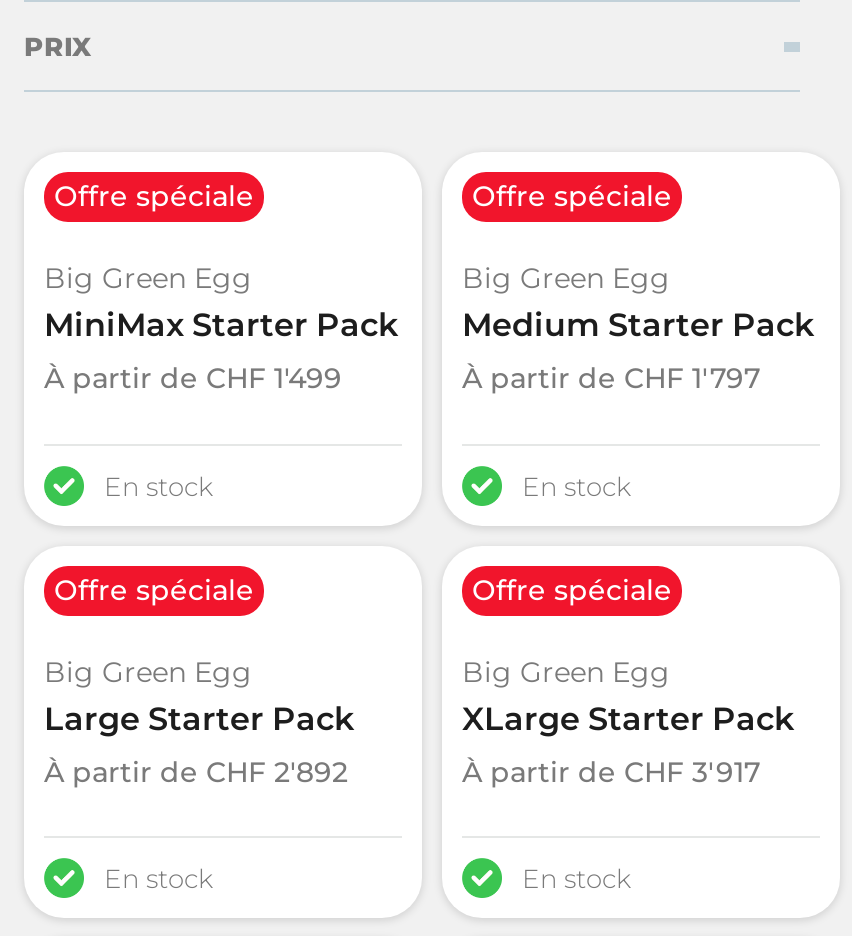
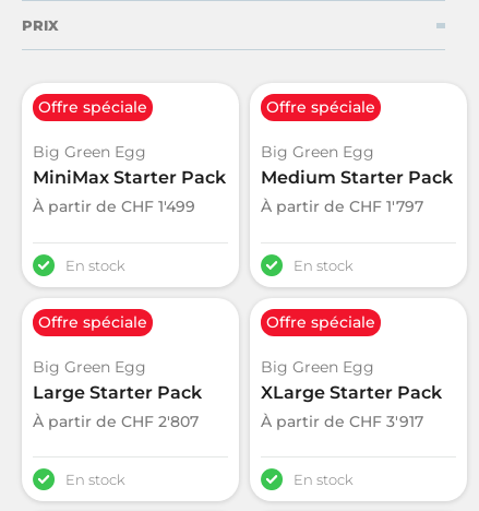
- À partir de CHF 2'892
+ À partir de CHF 2'807
